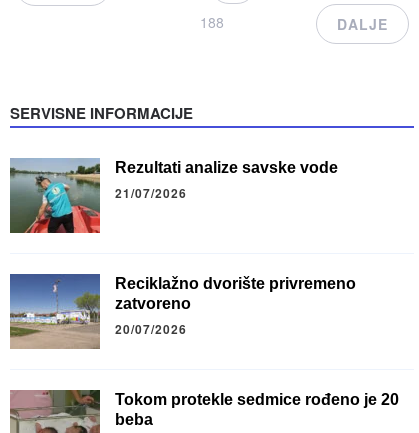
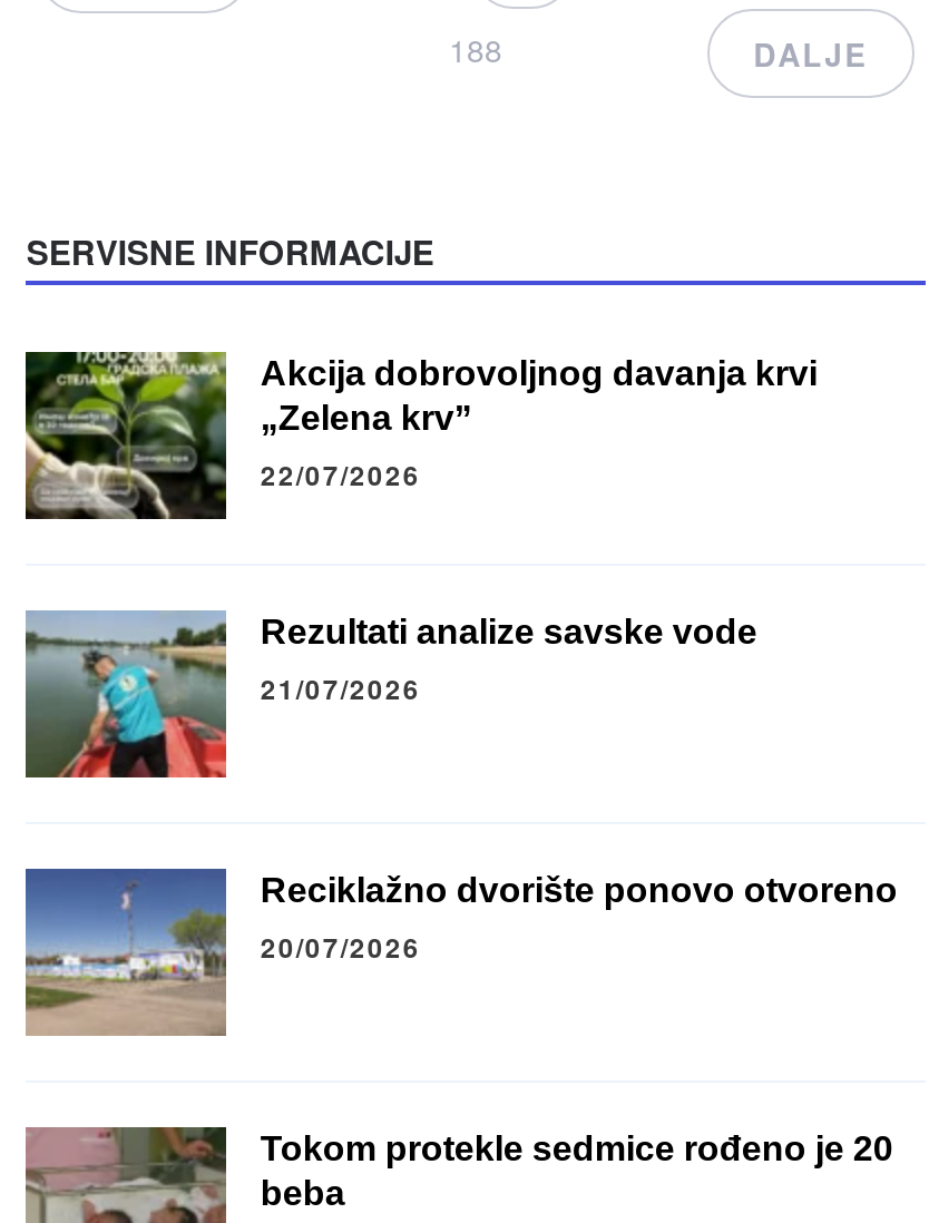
+ [image]
+ Akcija dobrovoljnog davanja krvi
+ „Zelena krv”
+ 22/07/2026

- Reciklažno dvorište privremeno
- zatvoreno
+ Reciklažno dvorište ponovo otvoreno
